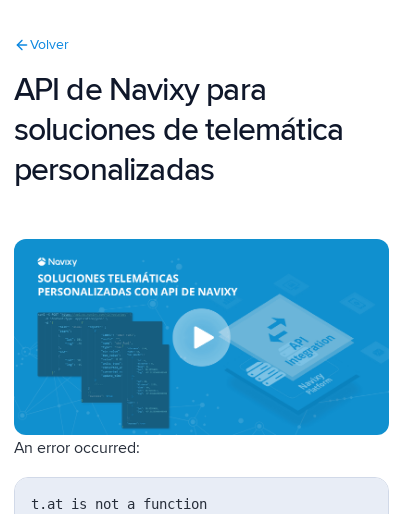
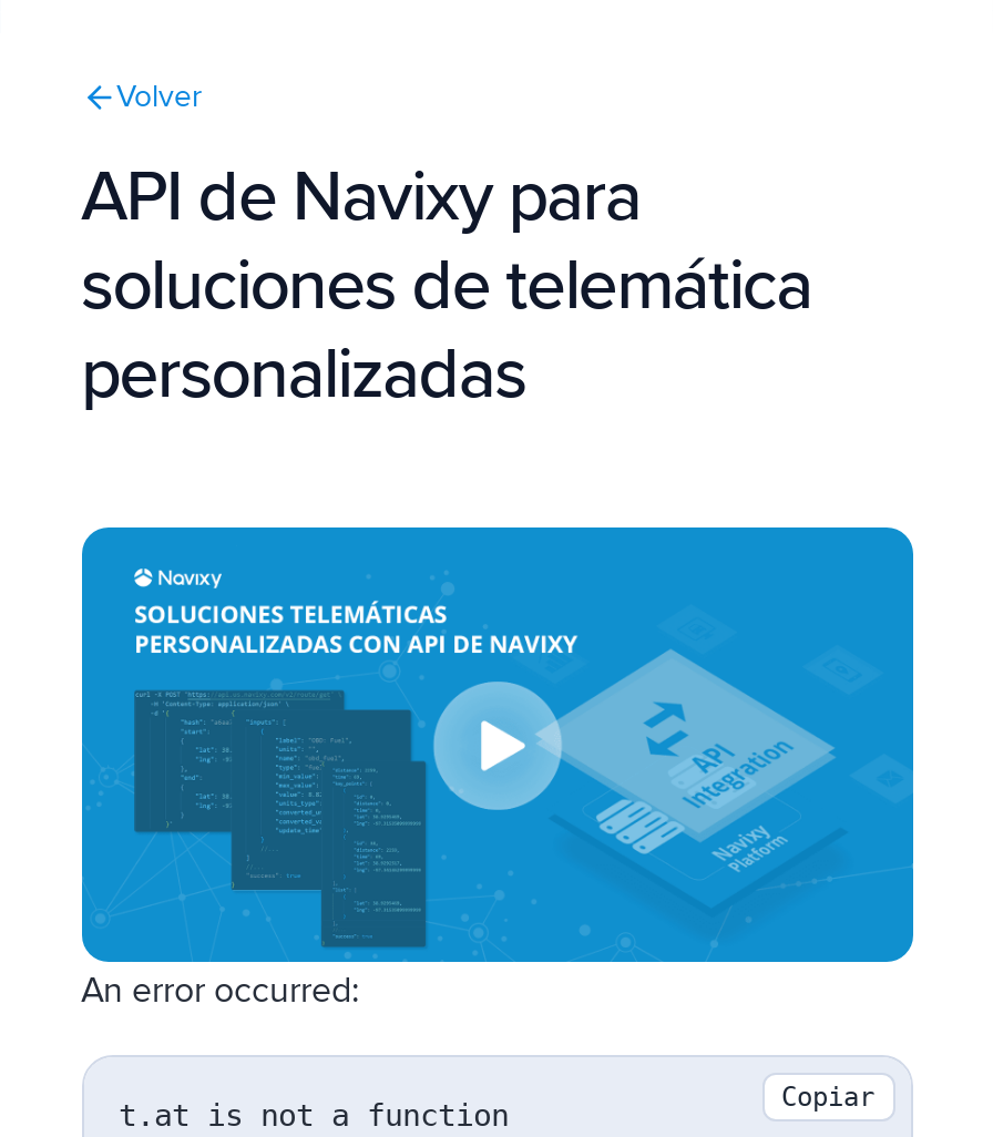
+ Copiar
